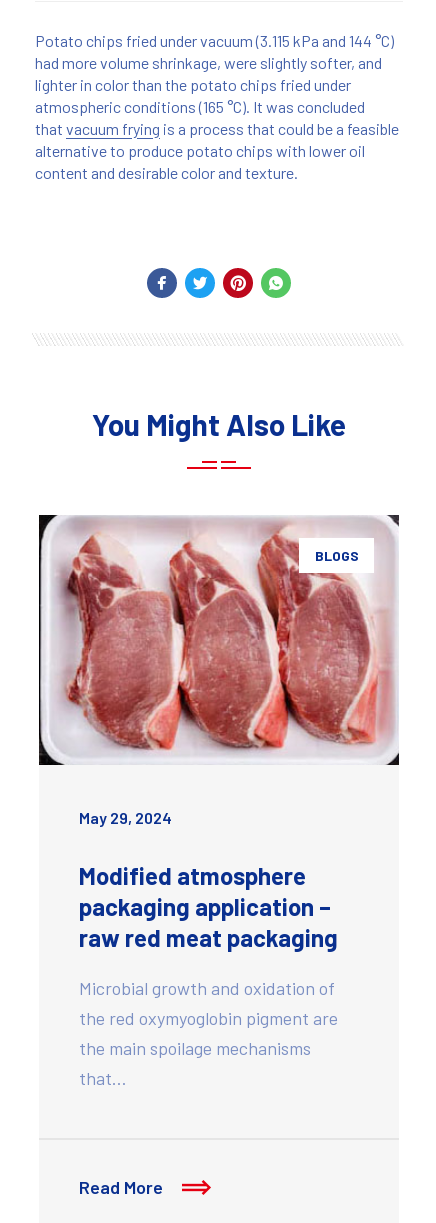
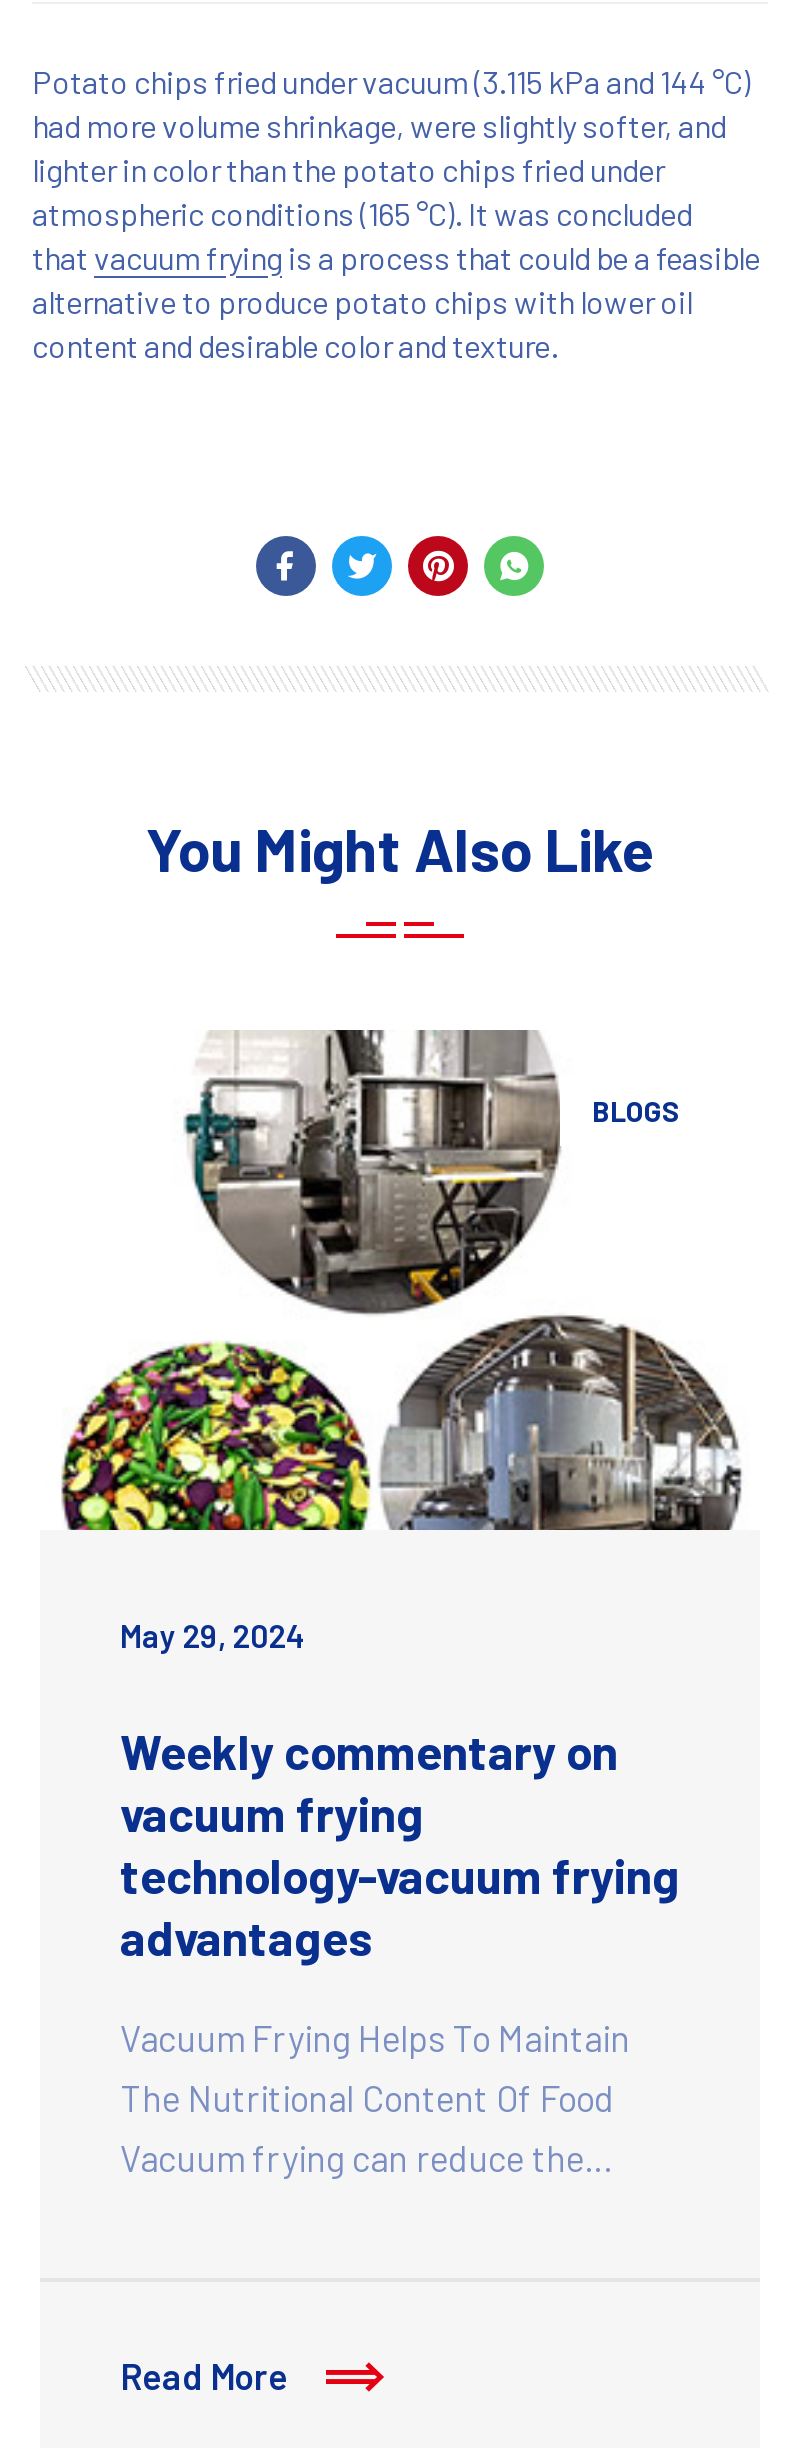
- [image]
+ [image]

- Modified atmosphere
- packaging application –
- raw red meat packaging
+ Weekly commentary on
+ vacuum frying
+ technology-vacuum frying
+ advantages

- Microbial growth and oxidation of
- the red oxymyoglobin pigment are
- the main spoilage mechanisms
- that…
+ Vacuum Frying Helps To Maintain
+ The Nutritional Content Of Food
+ Vacuum frying can reduce the…
